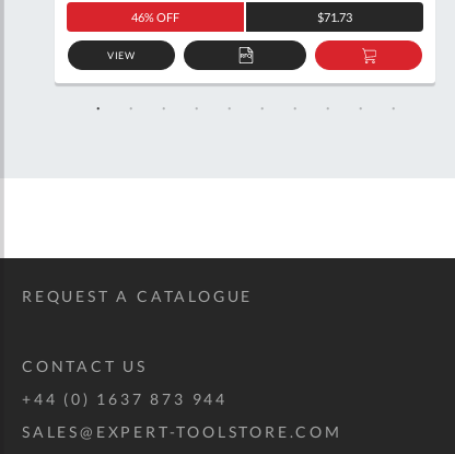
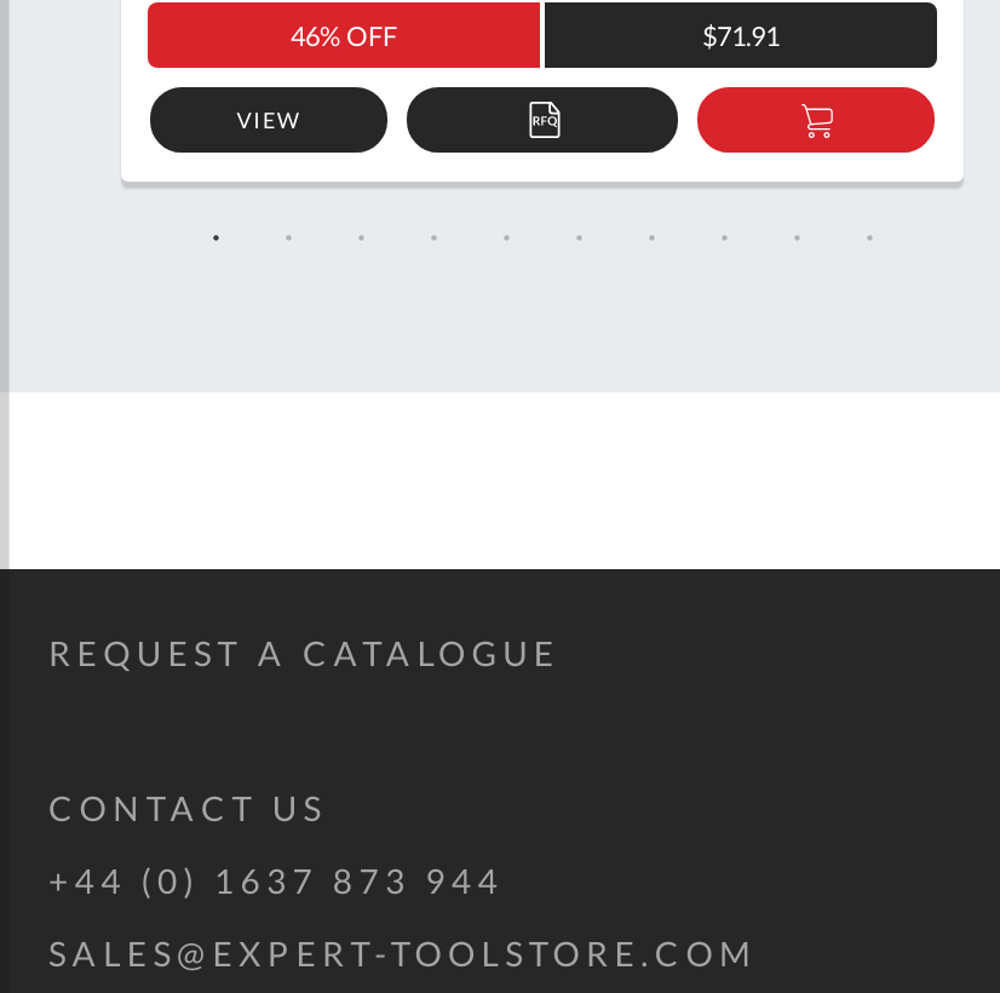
- $71.73
+ $71.91
